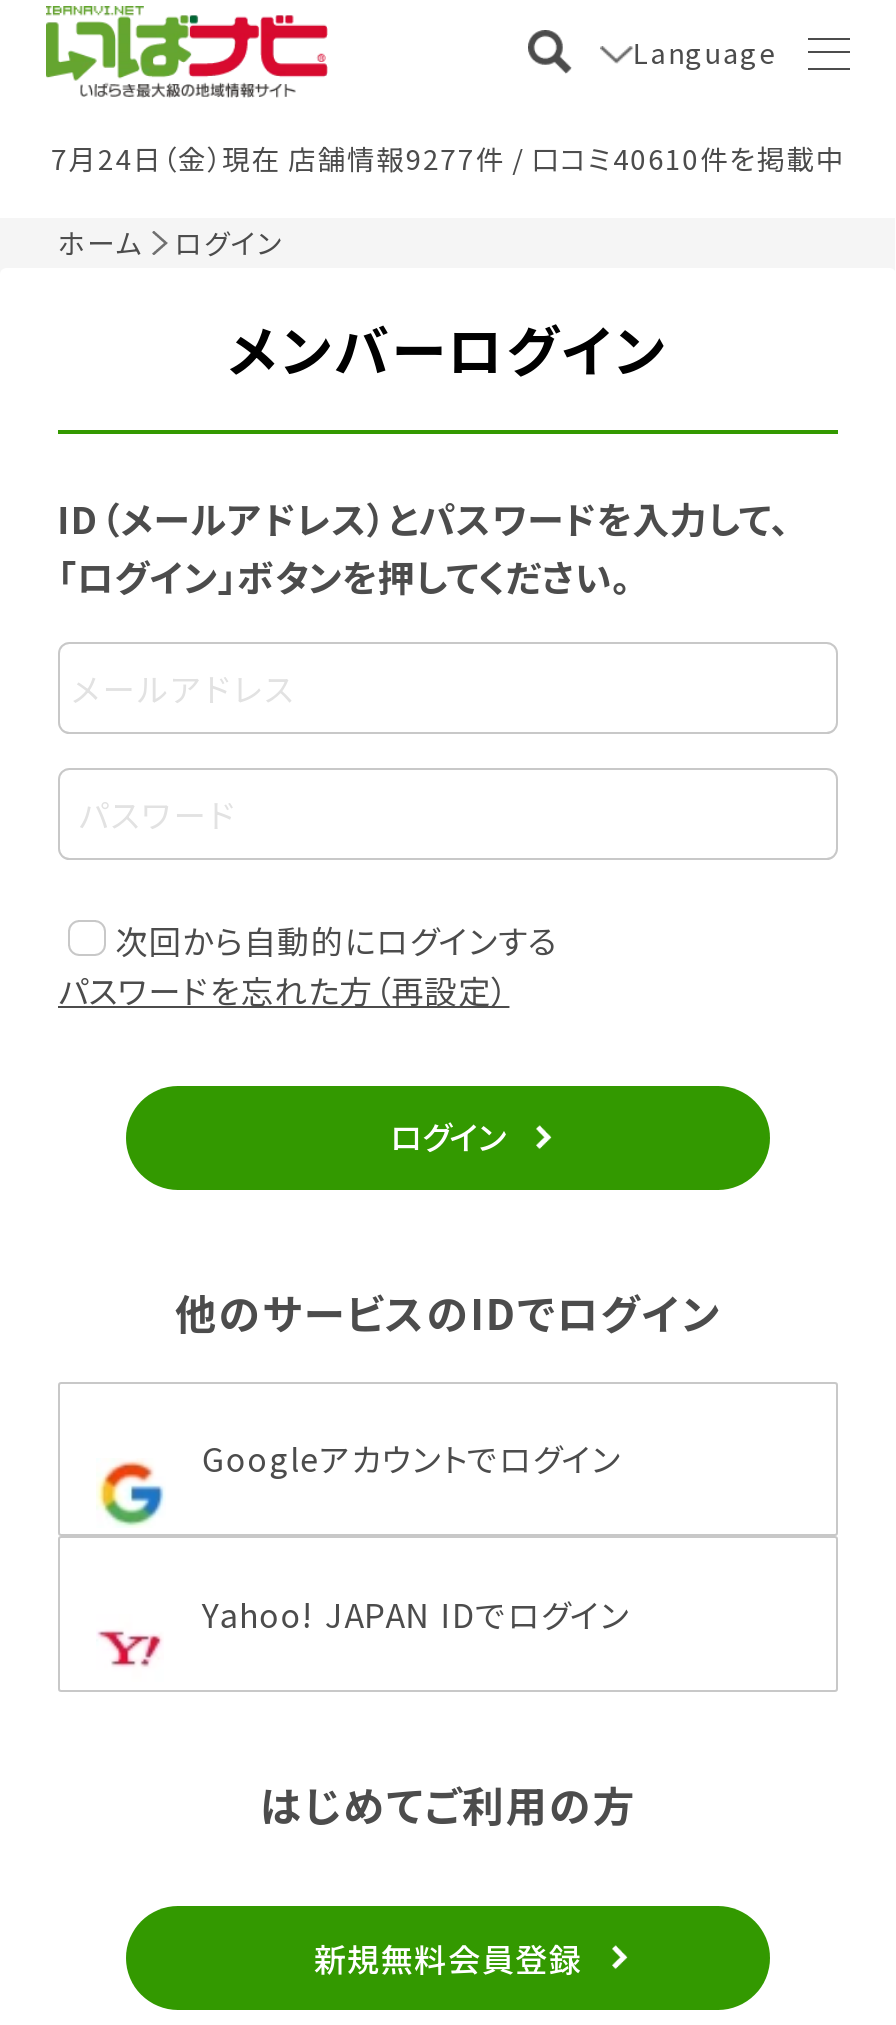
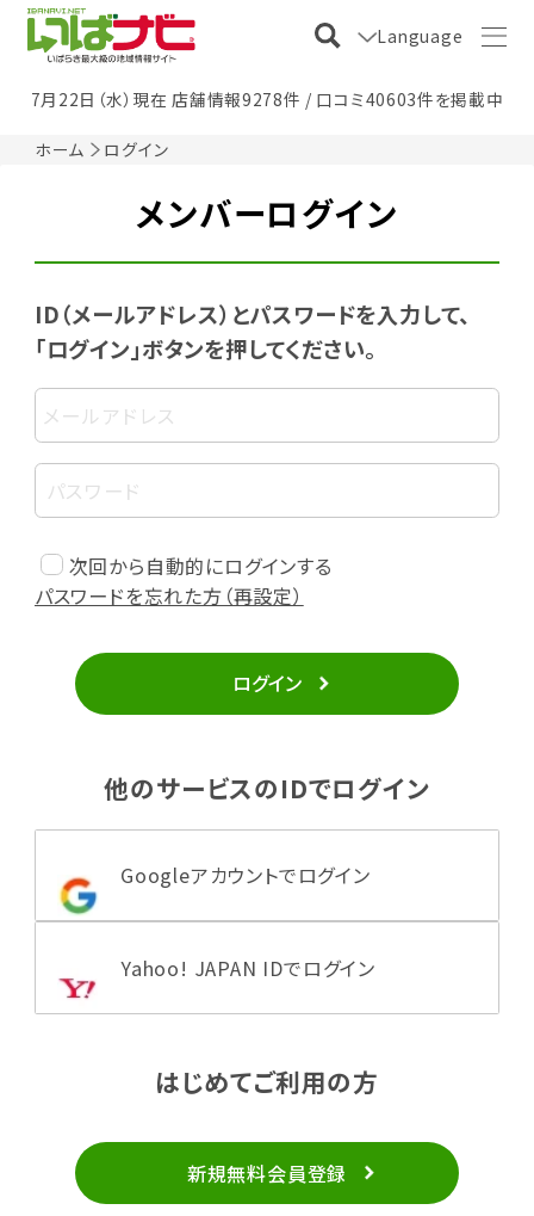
- 7月24日（金）現在 店舗情報9277件 / 口コミ40610件を掲載中
+ 7月22日（水）現在 店舗情報9278件 / 口コミ40603件を掲載中
